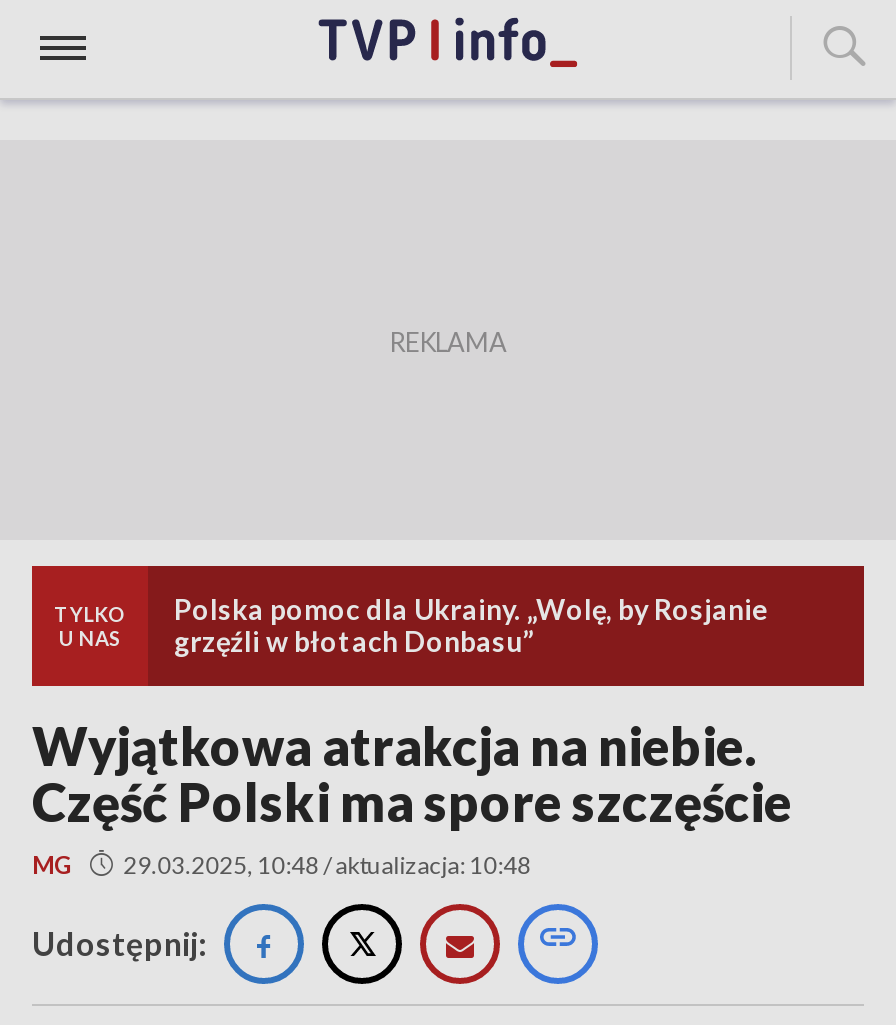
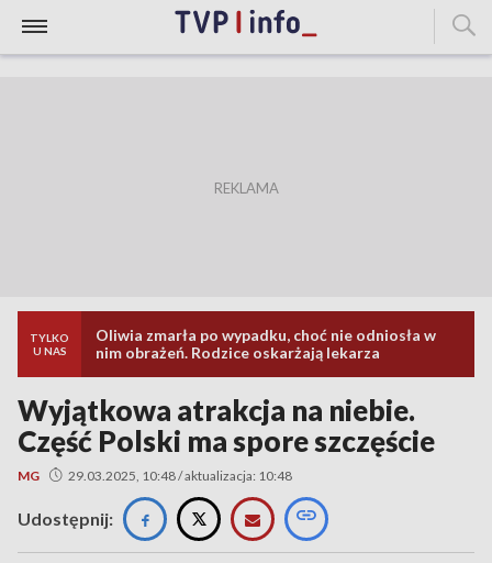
- Polska pomoc dla Ukrainy. „Wolę, by Rosjanie
- grzęźli w błotach Donbasu”
+ Oliwia zmarła po wypadku, choć nie odniosła w
+ nim obrażeń. Rodzice oskarżają lekarza
